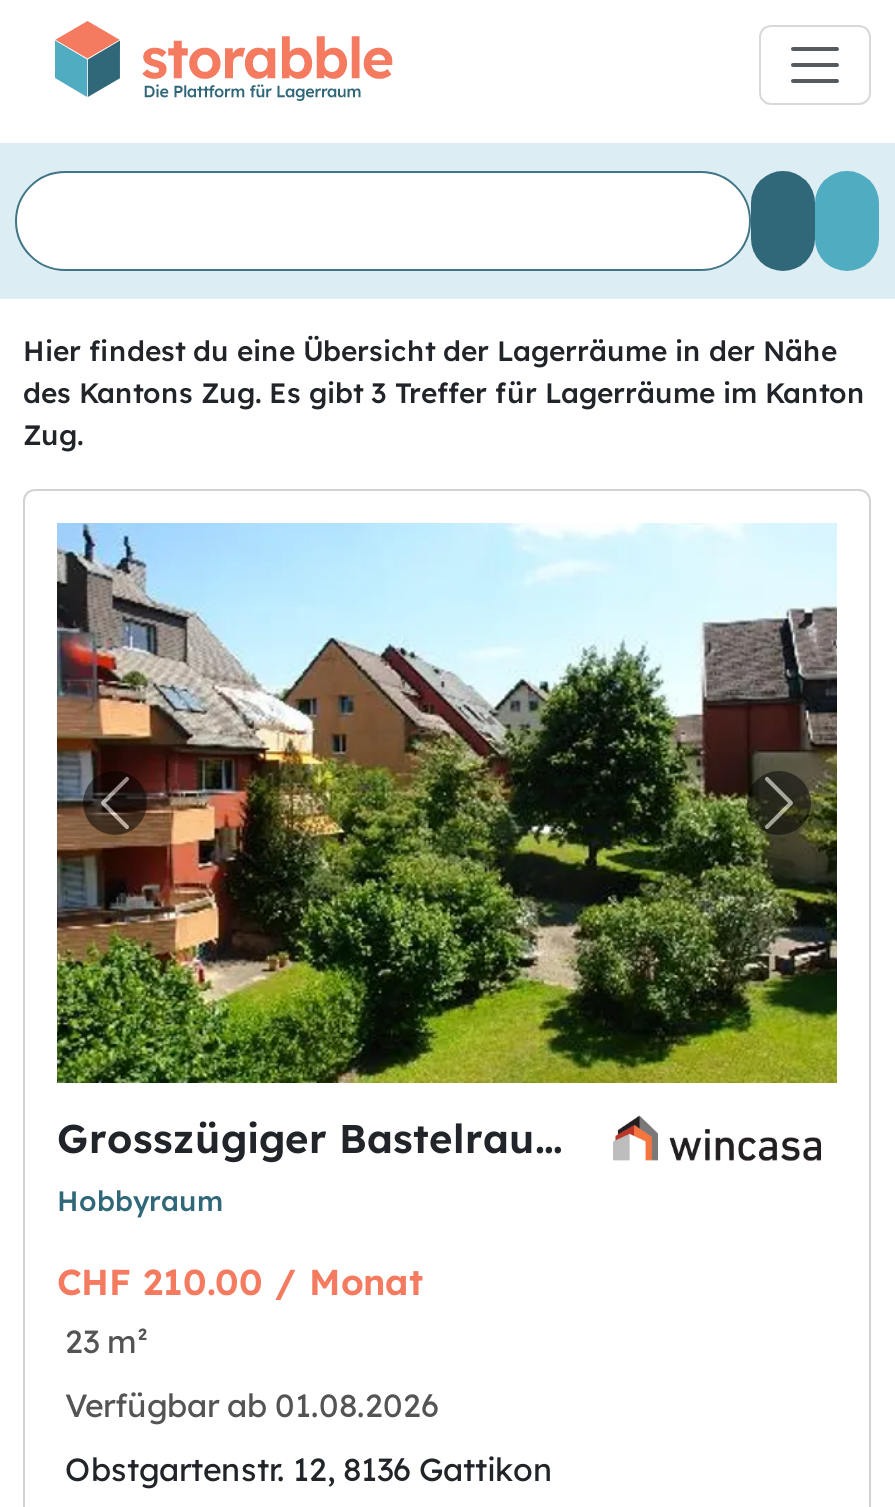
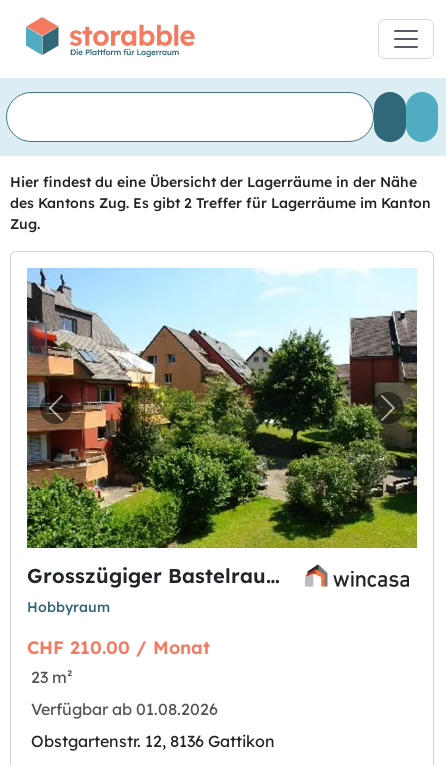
- des Kantons Zug. Es gibt 3 Treffer für Lagerräume im Kanton
+ des Kantons Zug. Es gibt 2 Treffer für Lagerräume im Kanton
